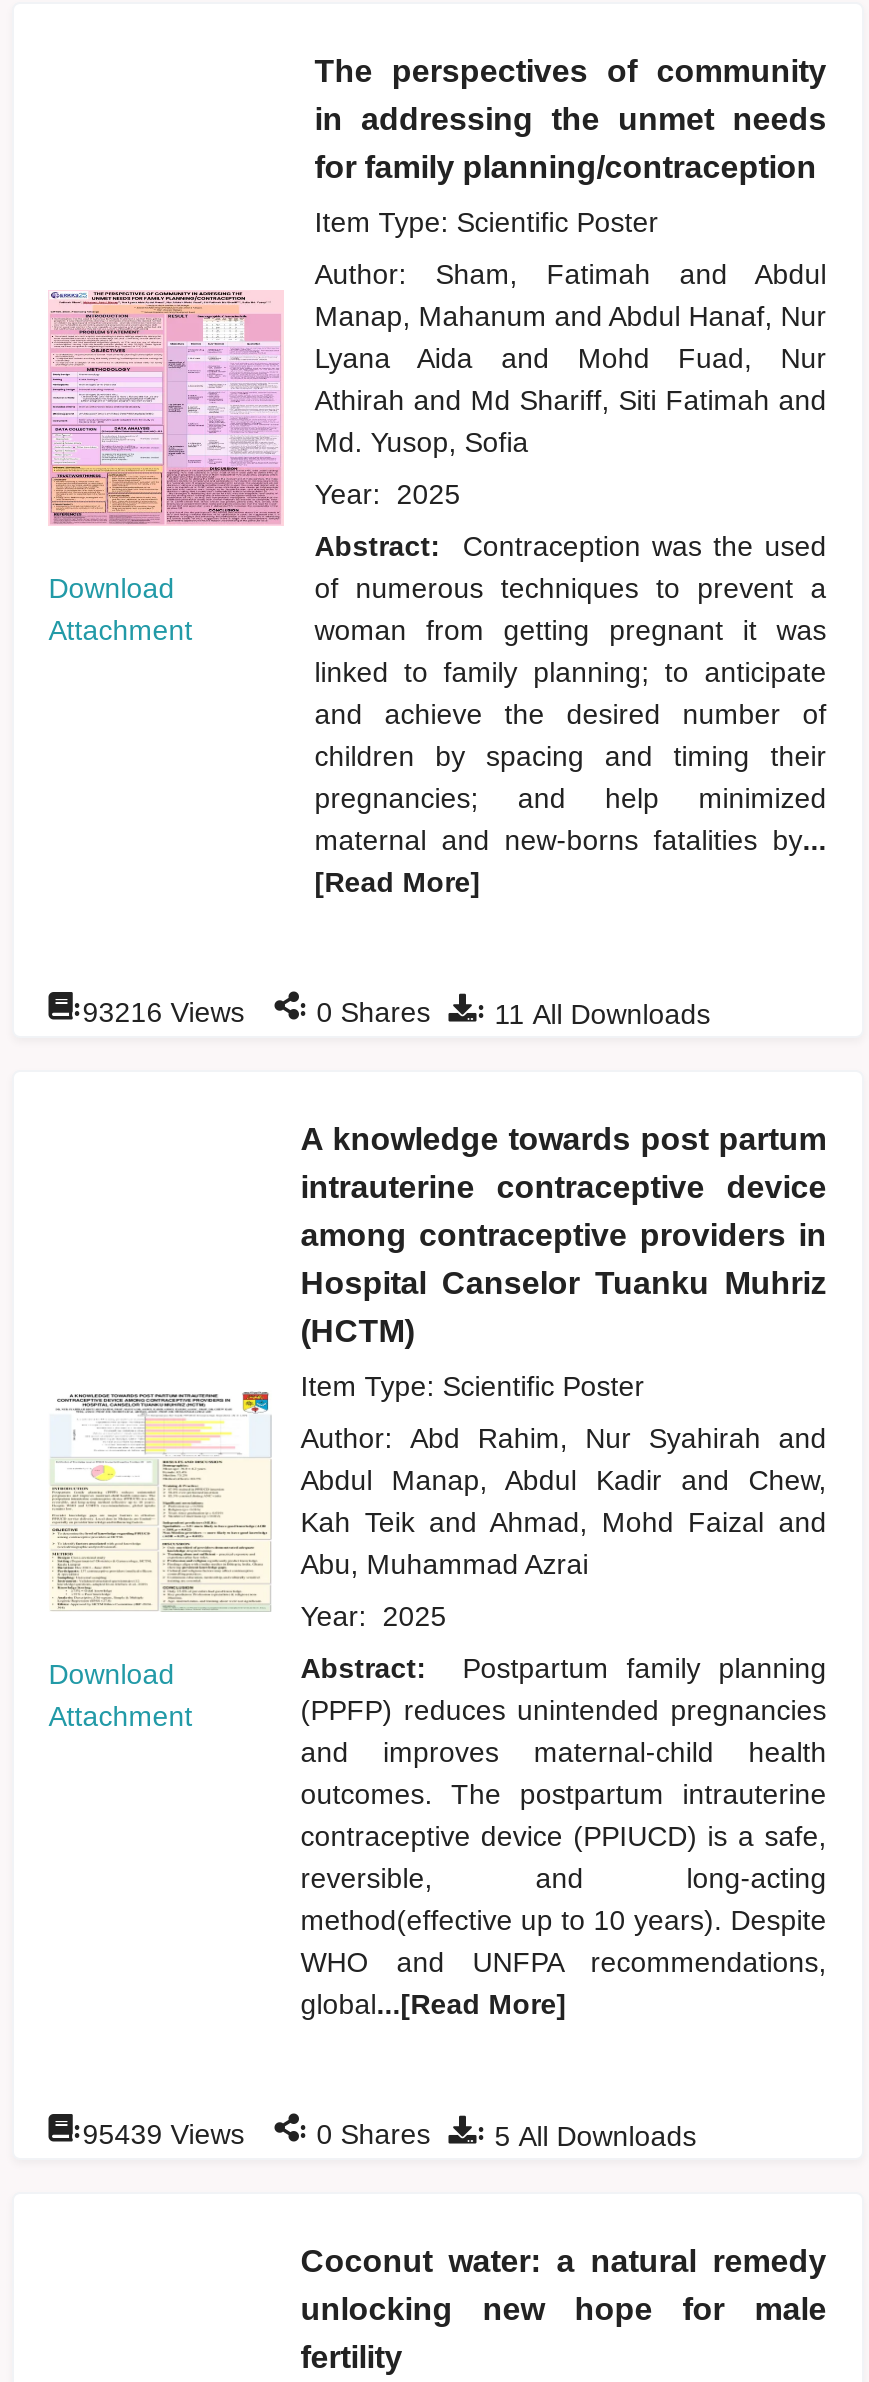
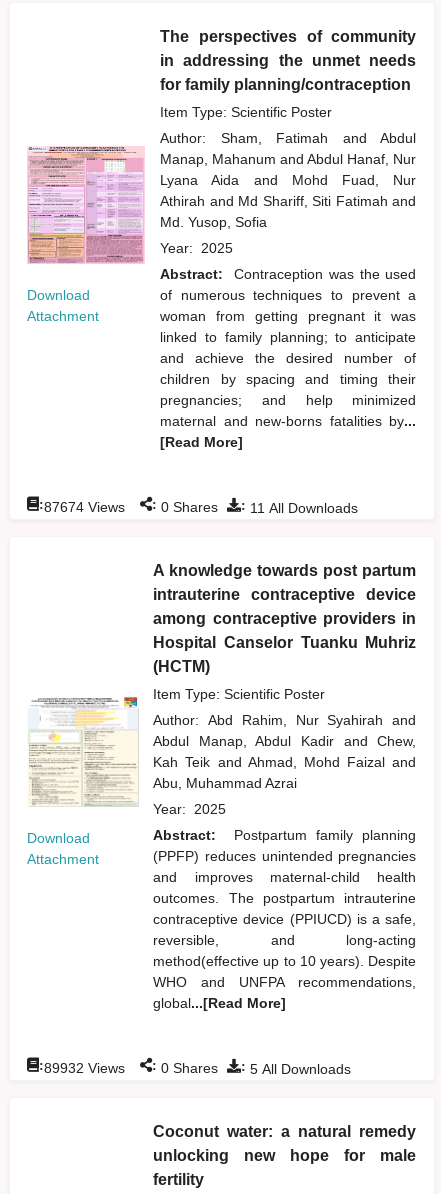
- :93216 Views : 0 Shares : 11 All Downloads
+ :87674 Views : 0 Shares : 11 All Downloads

- :95439 Views : 0 Shares : 5 All Downloads
+ :89932 Views : 0 Shares : 5 All Downloads
